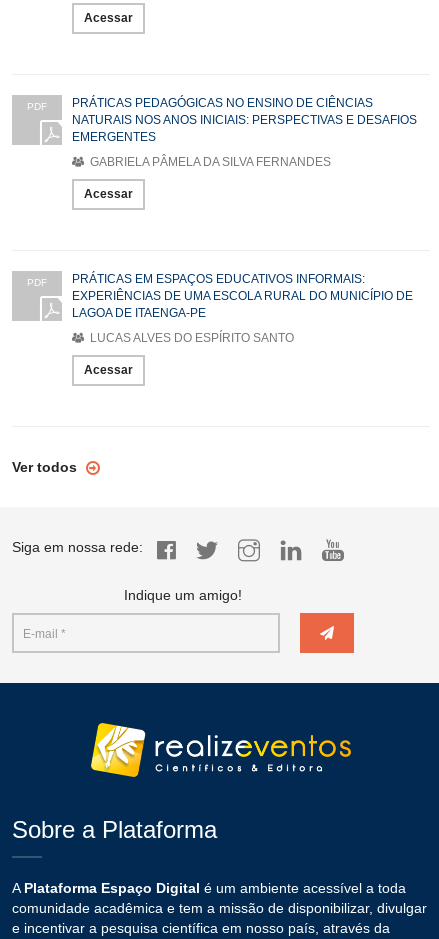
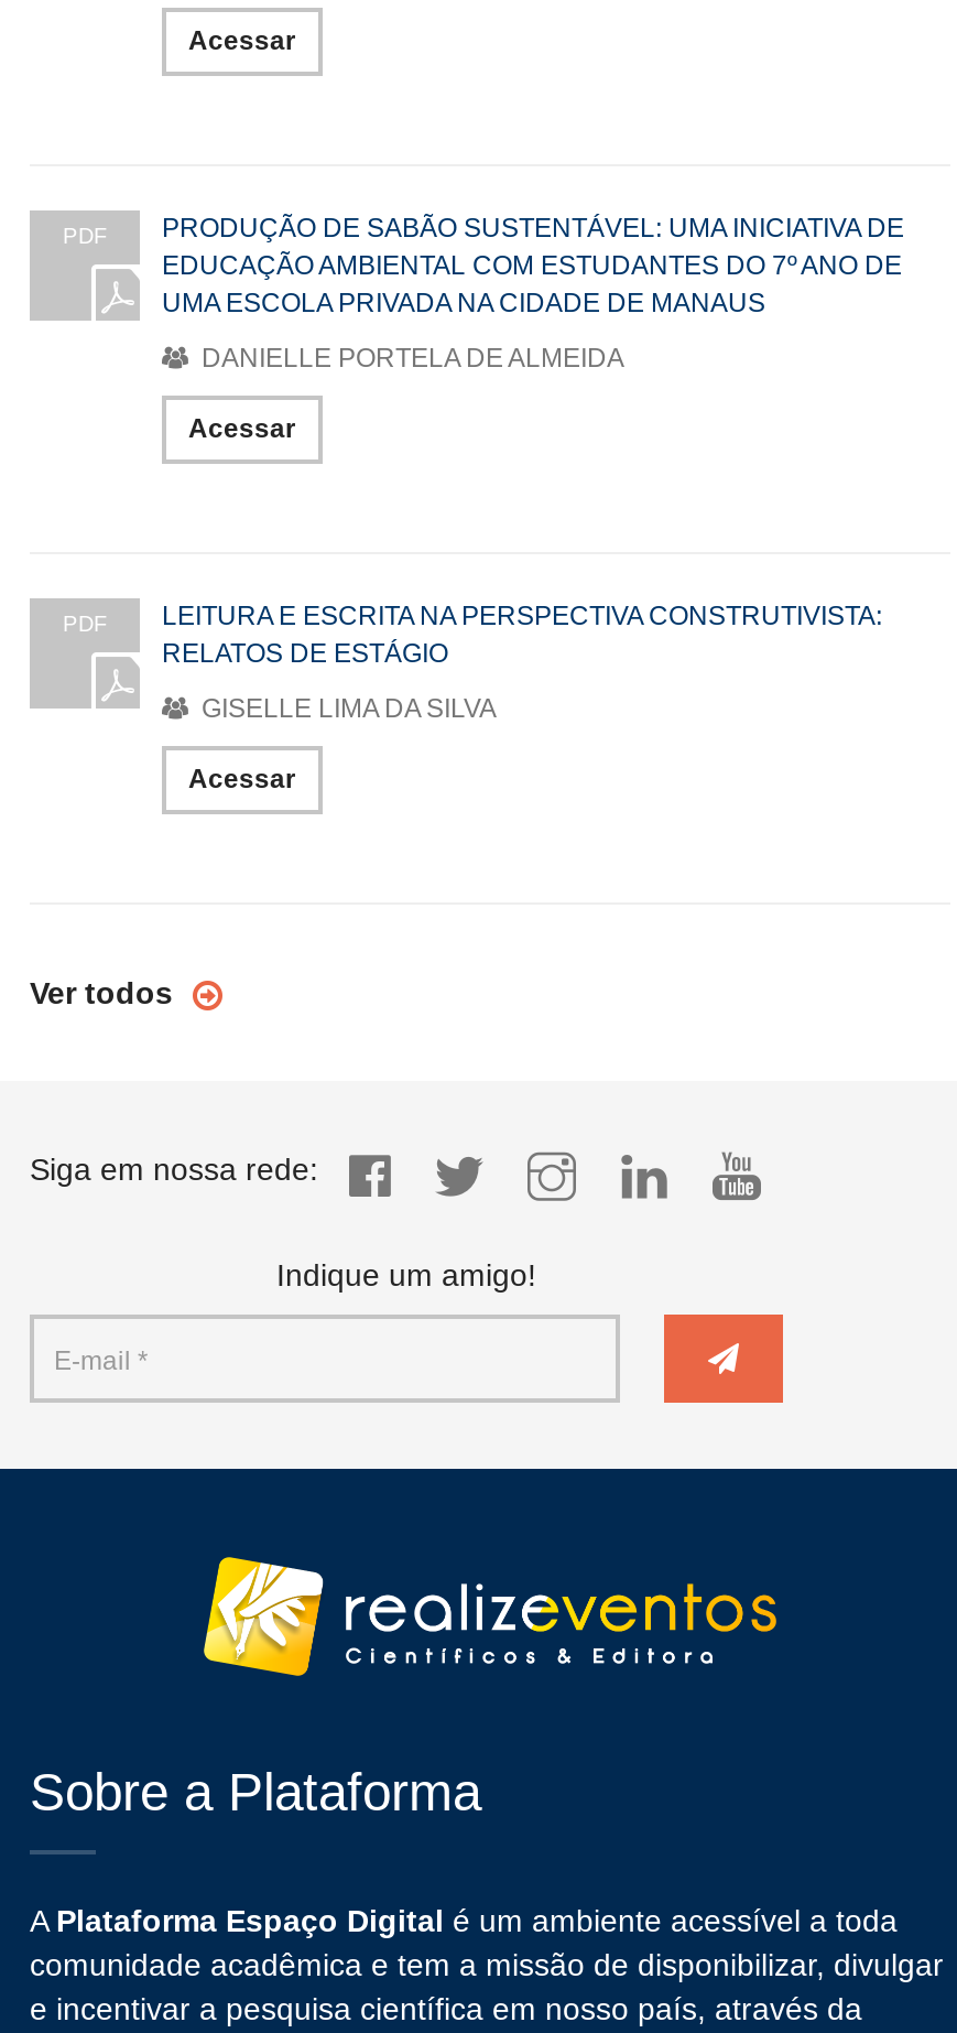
- PRÁTICAS PEDAGÓGICAS NO ENSINO DE CIÊNCIAS
- NATURAIS NOS ANOS INICIAIS: PERSPECTIVAS E DESAFIOS
- EMERGENTES
+ PRODUÇÃO DE SABÃO SUSTENTÁVEL: UMA INICIATIVA DE
+ EDUCAÇÃO AMBIENTAL COM ESTUDANTES DO 7º ANO DE
+ UMA ESCOLA PRIVADA NA CIDADE DE MANAUS

- GABRIELA PÂMELA DA SILVA FERNANDES
+ DANIELLE PORTELA DE ALMEIDA

- PRÁTICAS EM ESPAÇOS EDUCATIVOS INFORMAIS:
- EXPERIÊNCIAS DE UMA ESCOLA RURAL DO MUNICÍPIO DE
- LAGOA DE ITAENGA-PE
+ LEITURA E ESCRITA NA PERSPECTIVA CONSTRUTIVISTA:
+ RELATOS DE ESTÁGIO

- LUCAS ALVES DO ESPÍRITO SANTO
+ GISELLE LIMA DA SILVA
